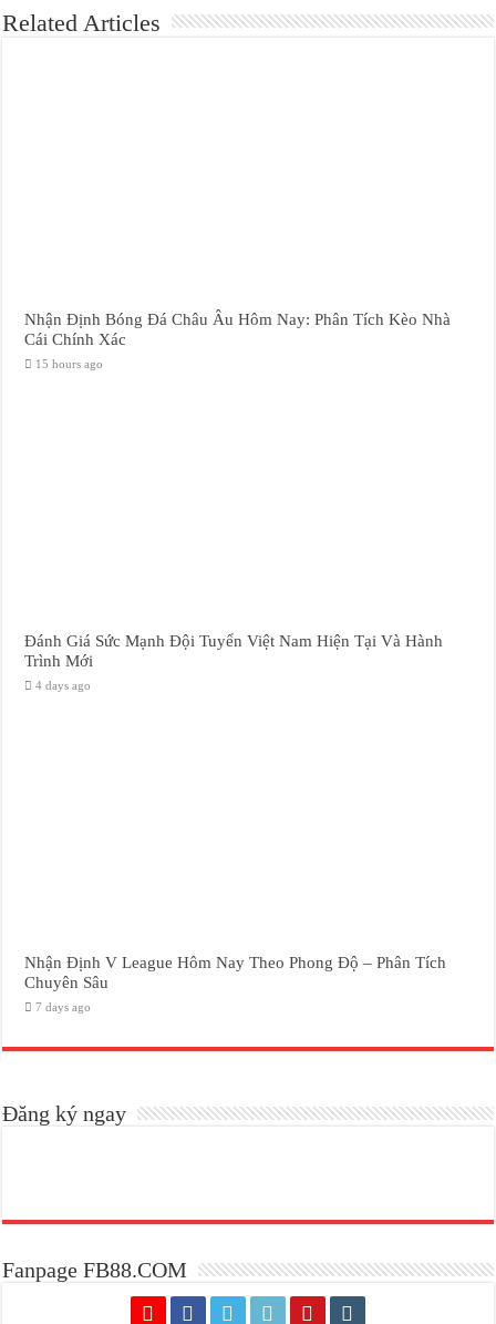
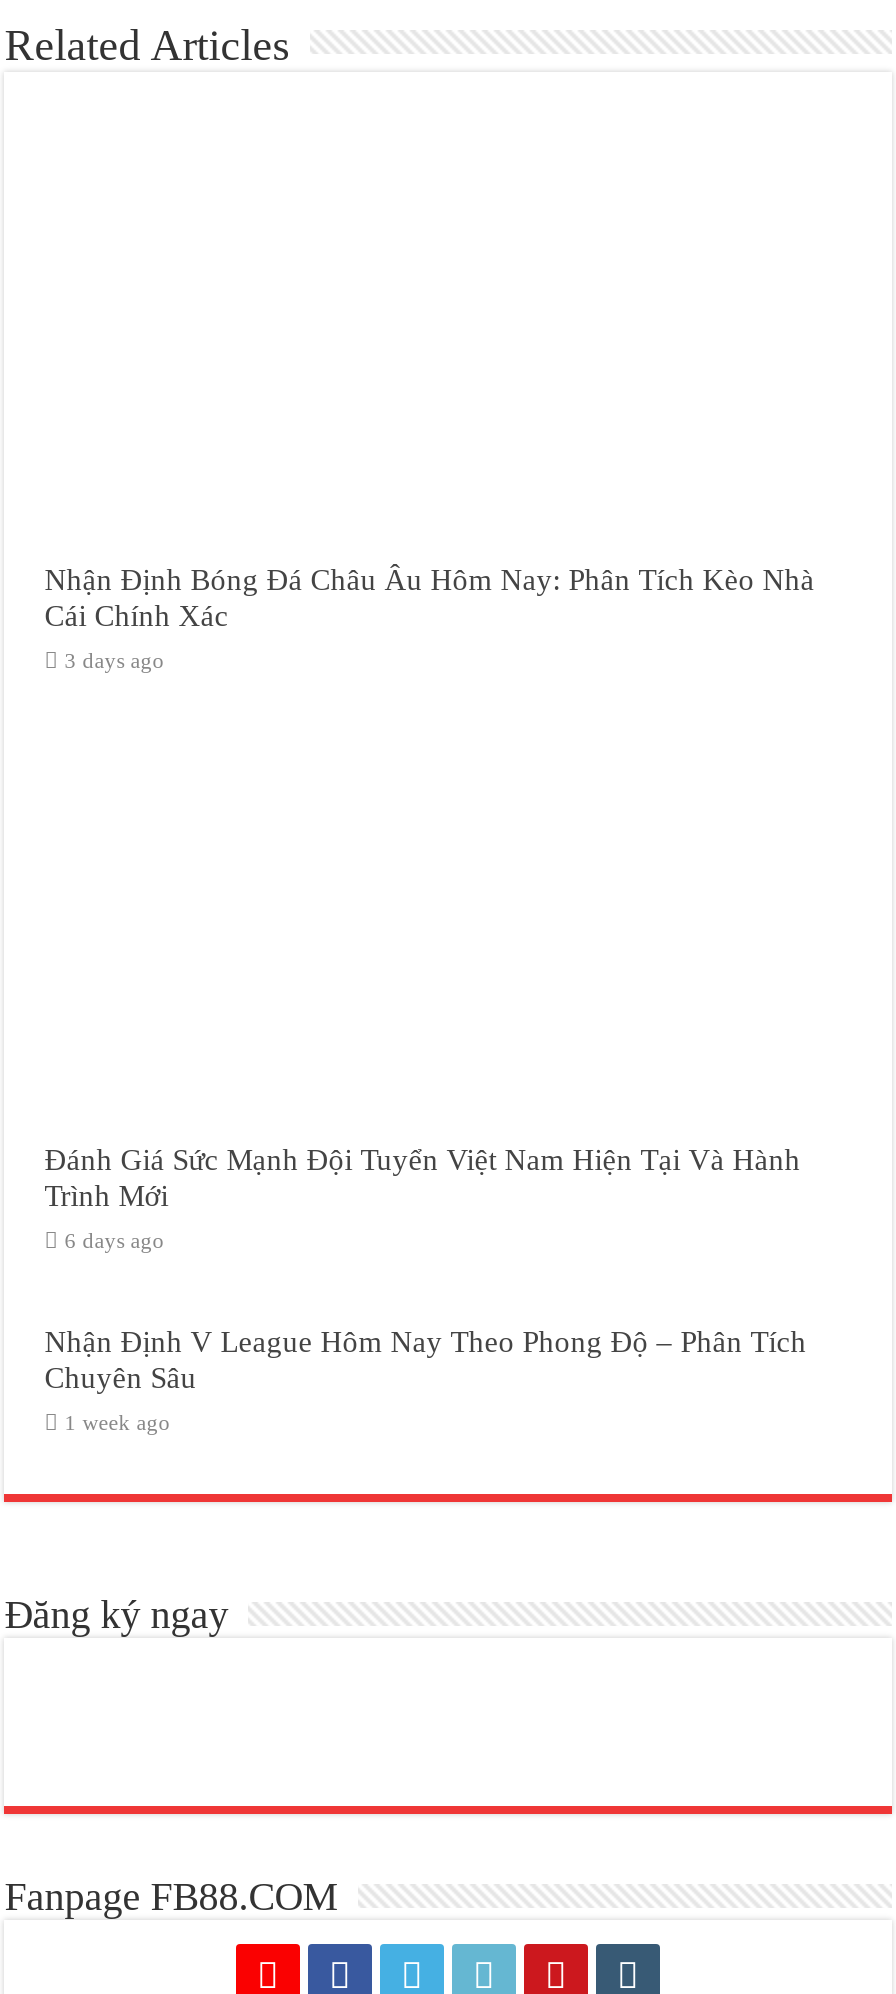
- 15 hours ago
+ 3 days ago

- 4 days ago
+ 6 days ago

- 7 days ago
+ 1 week ago
